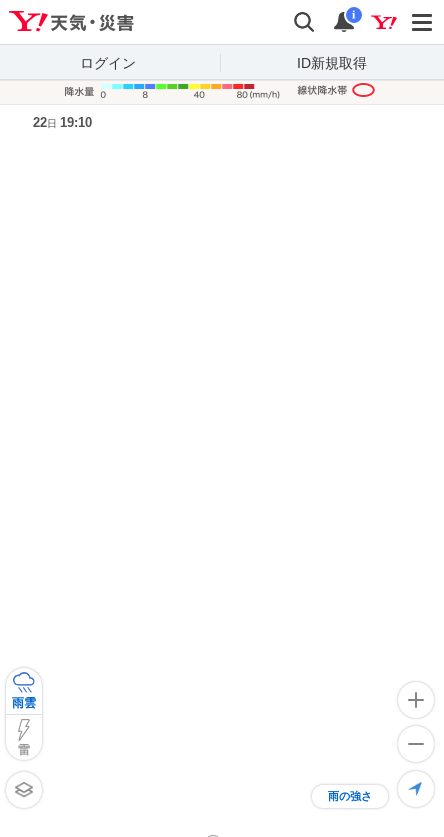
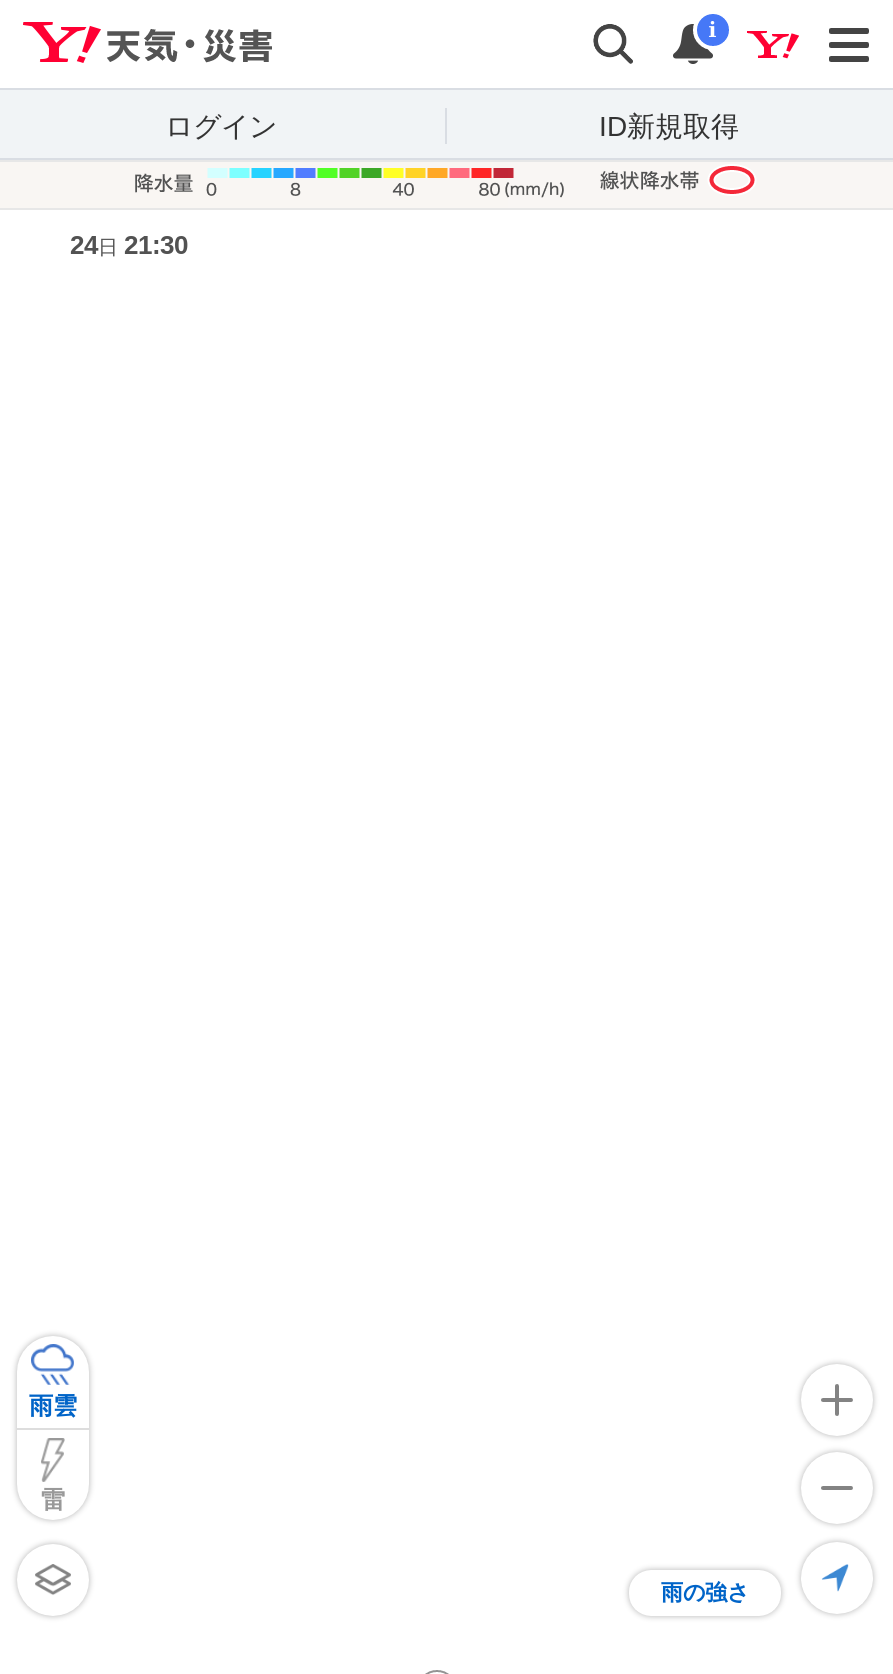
- 22日 19:10
+ 24日 21:30
